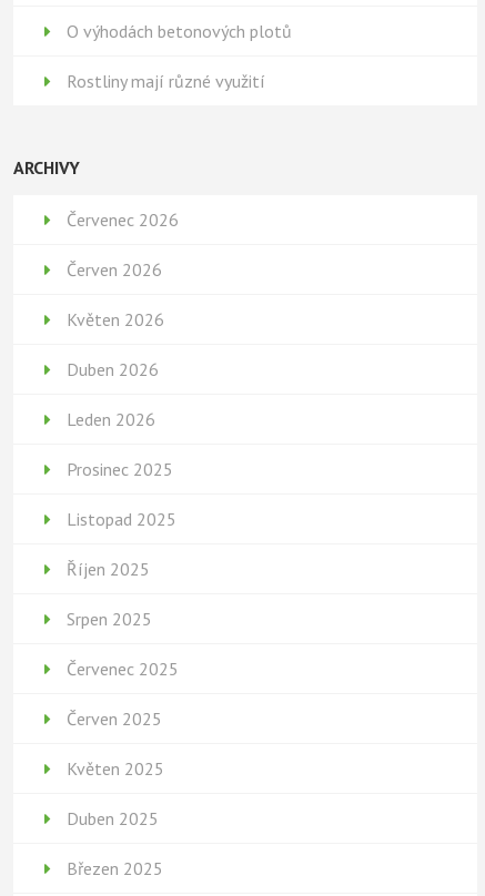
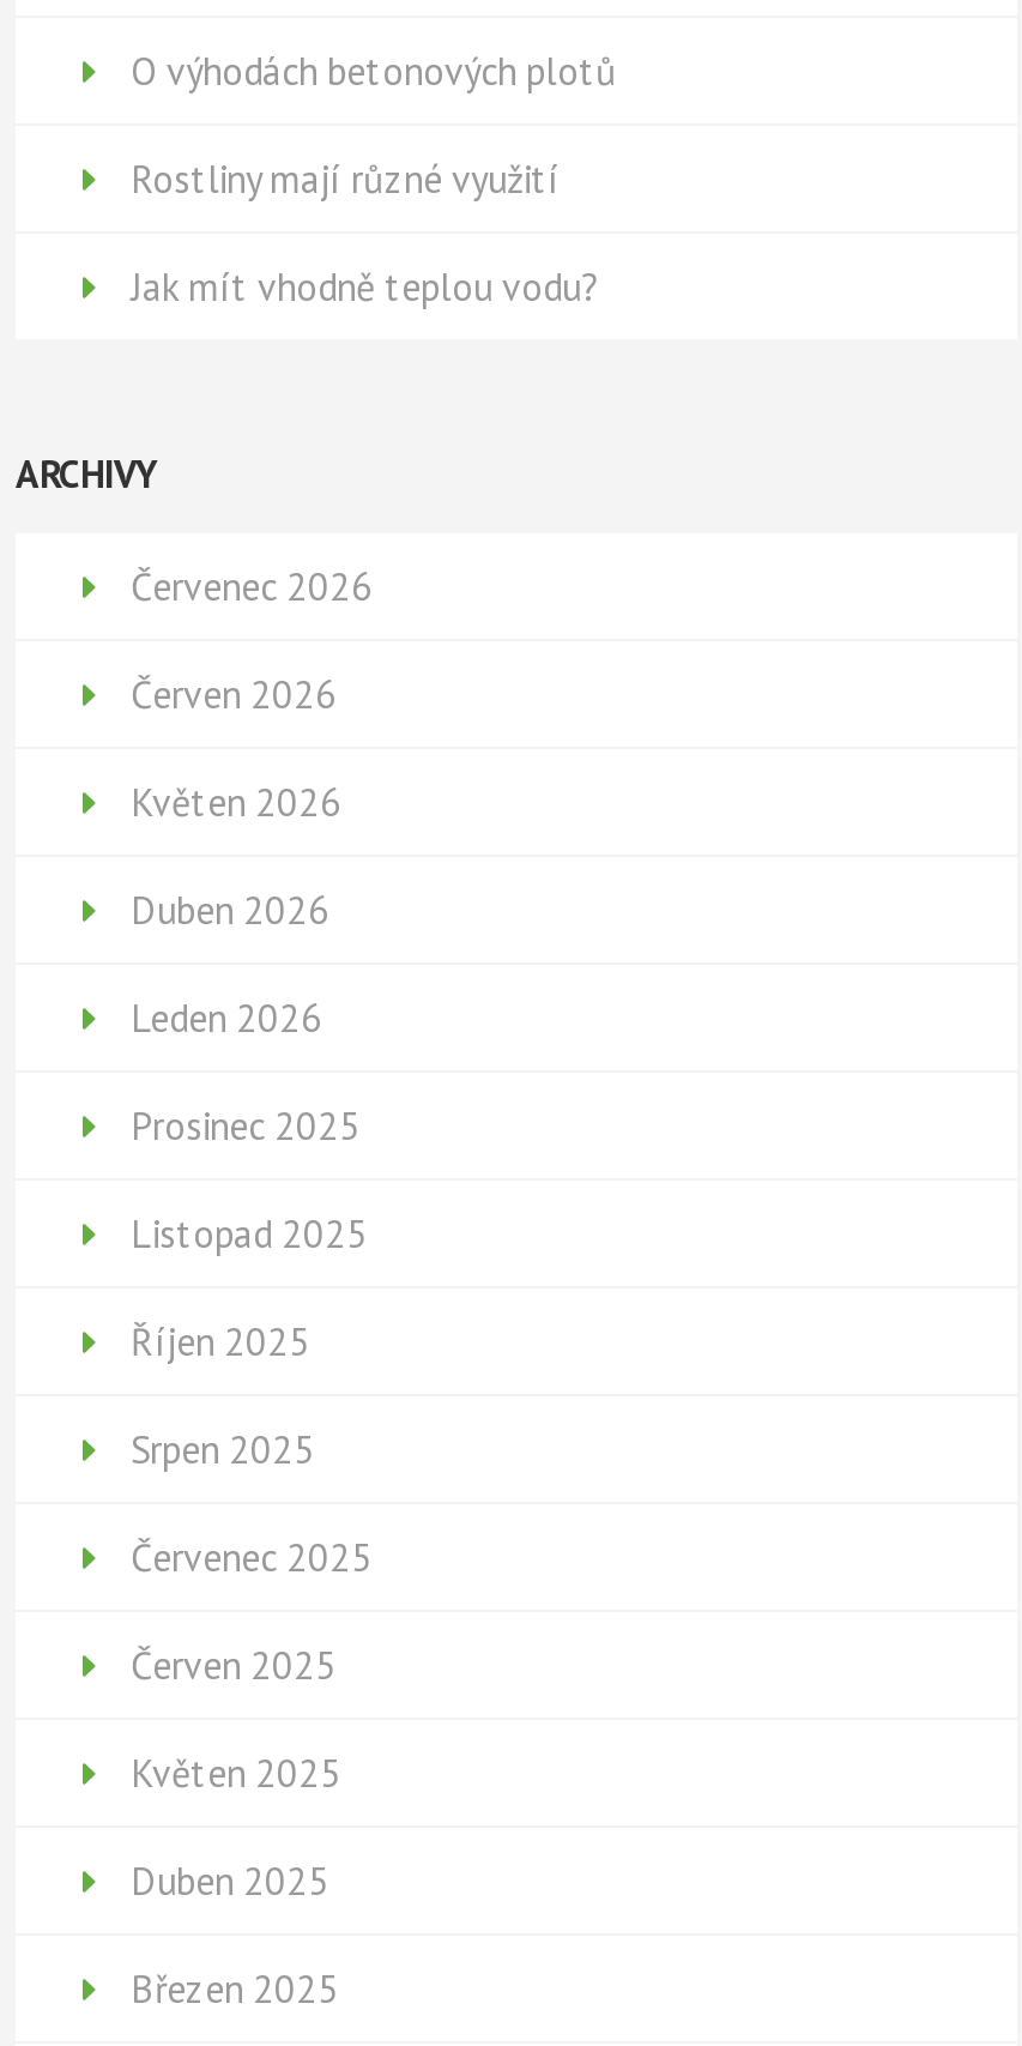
+ Jak mít vhodně teplou vodu?
